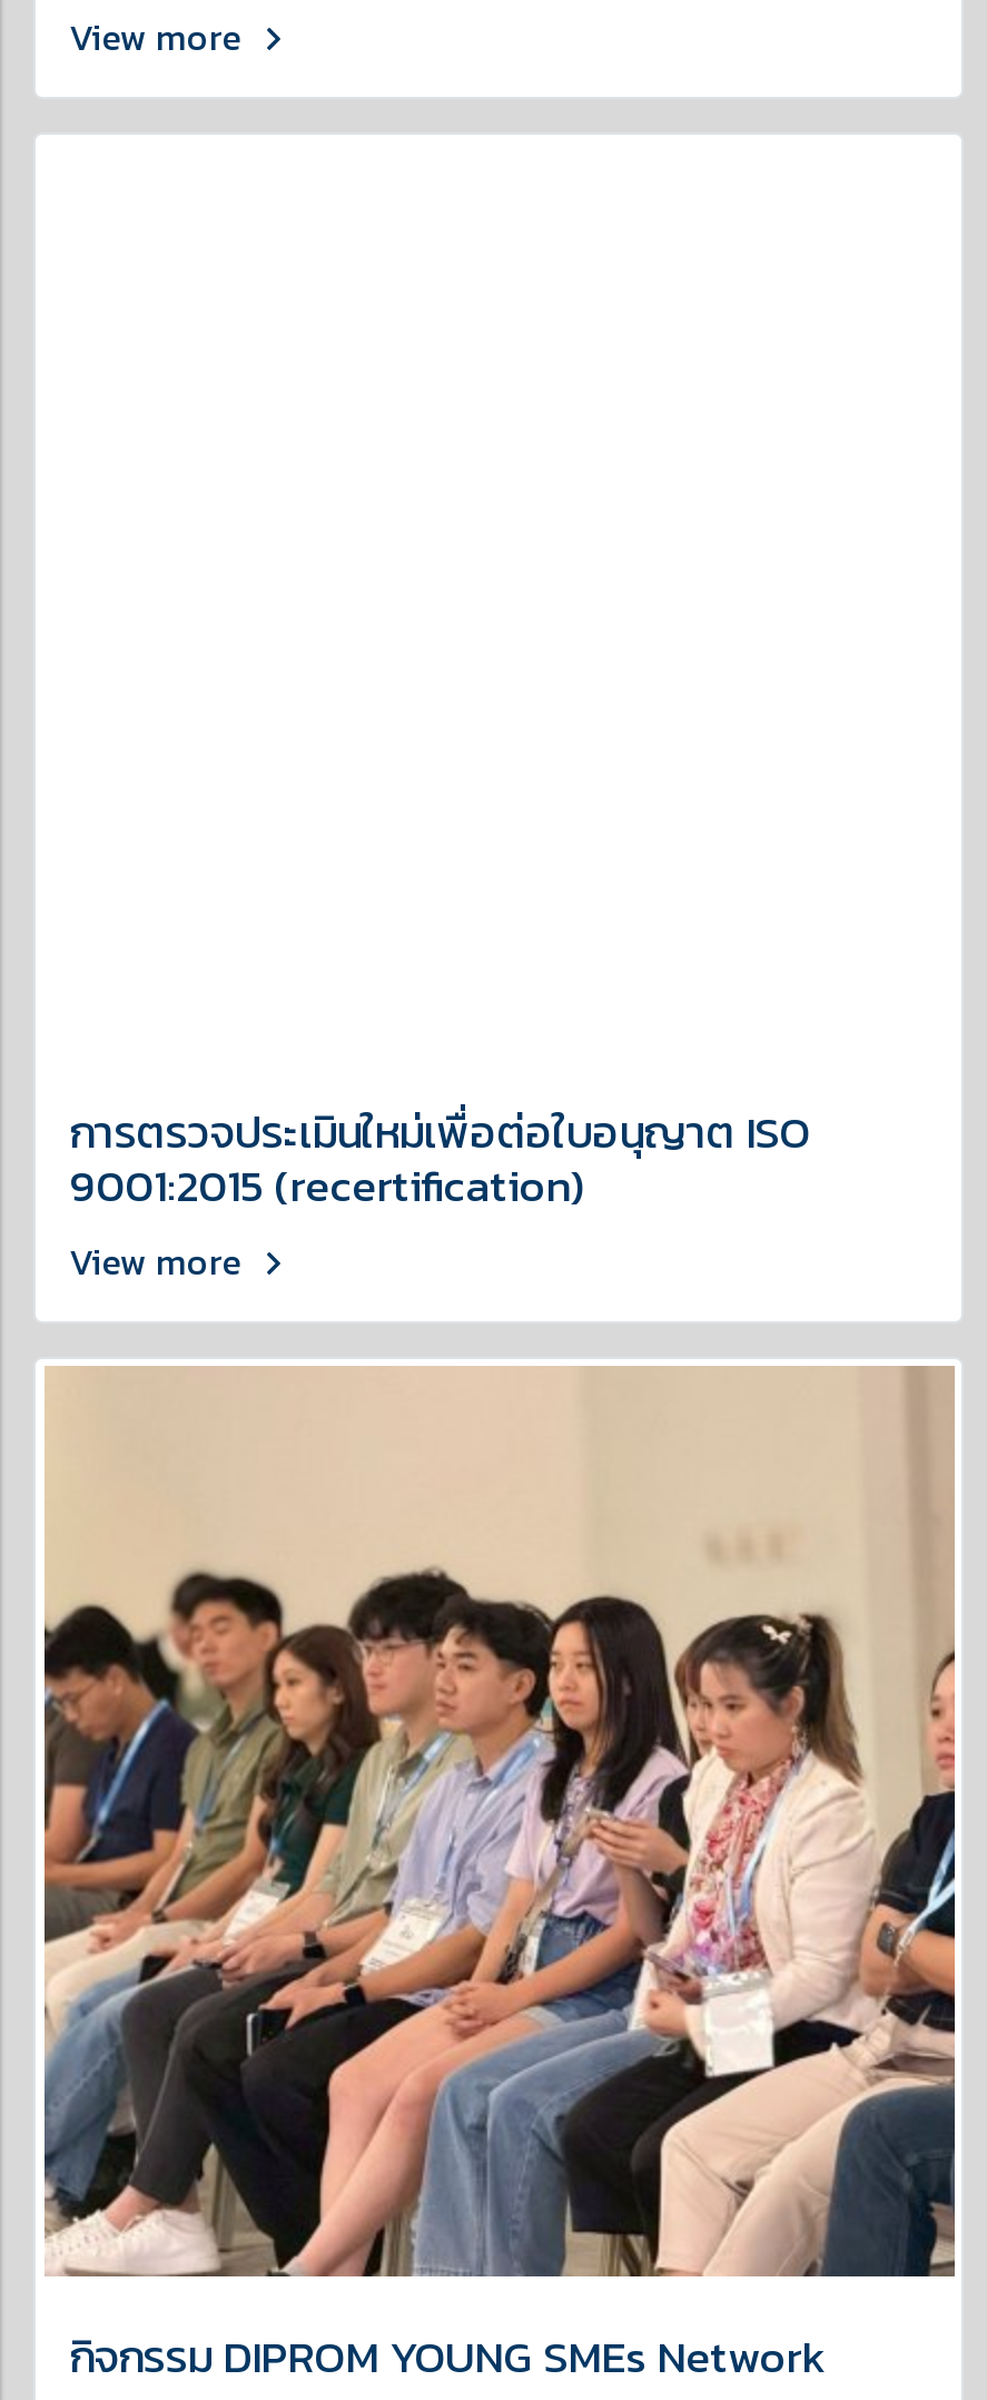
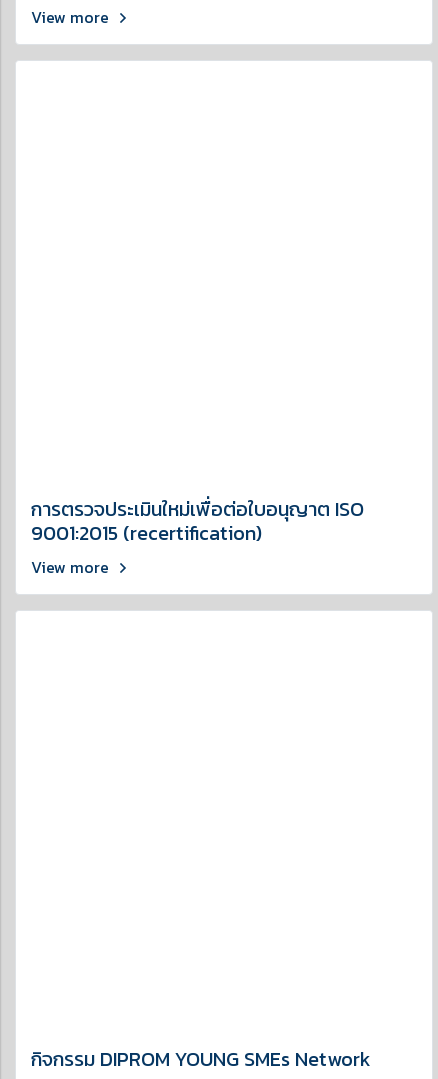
- [image]
